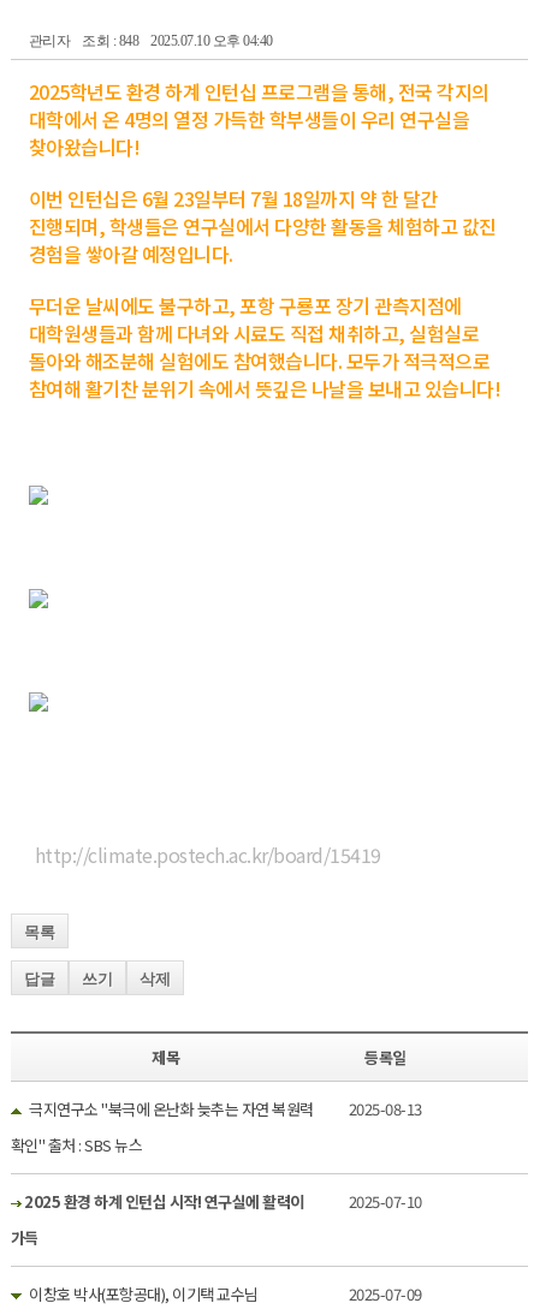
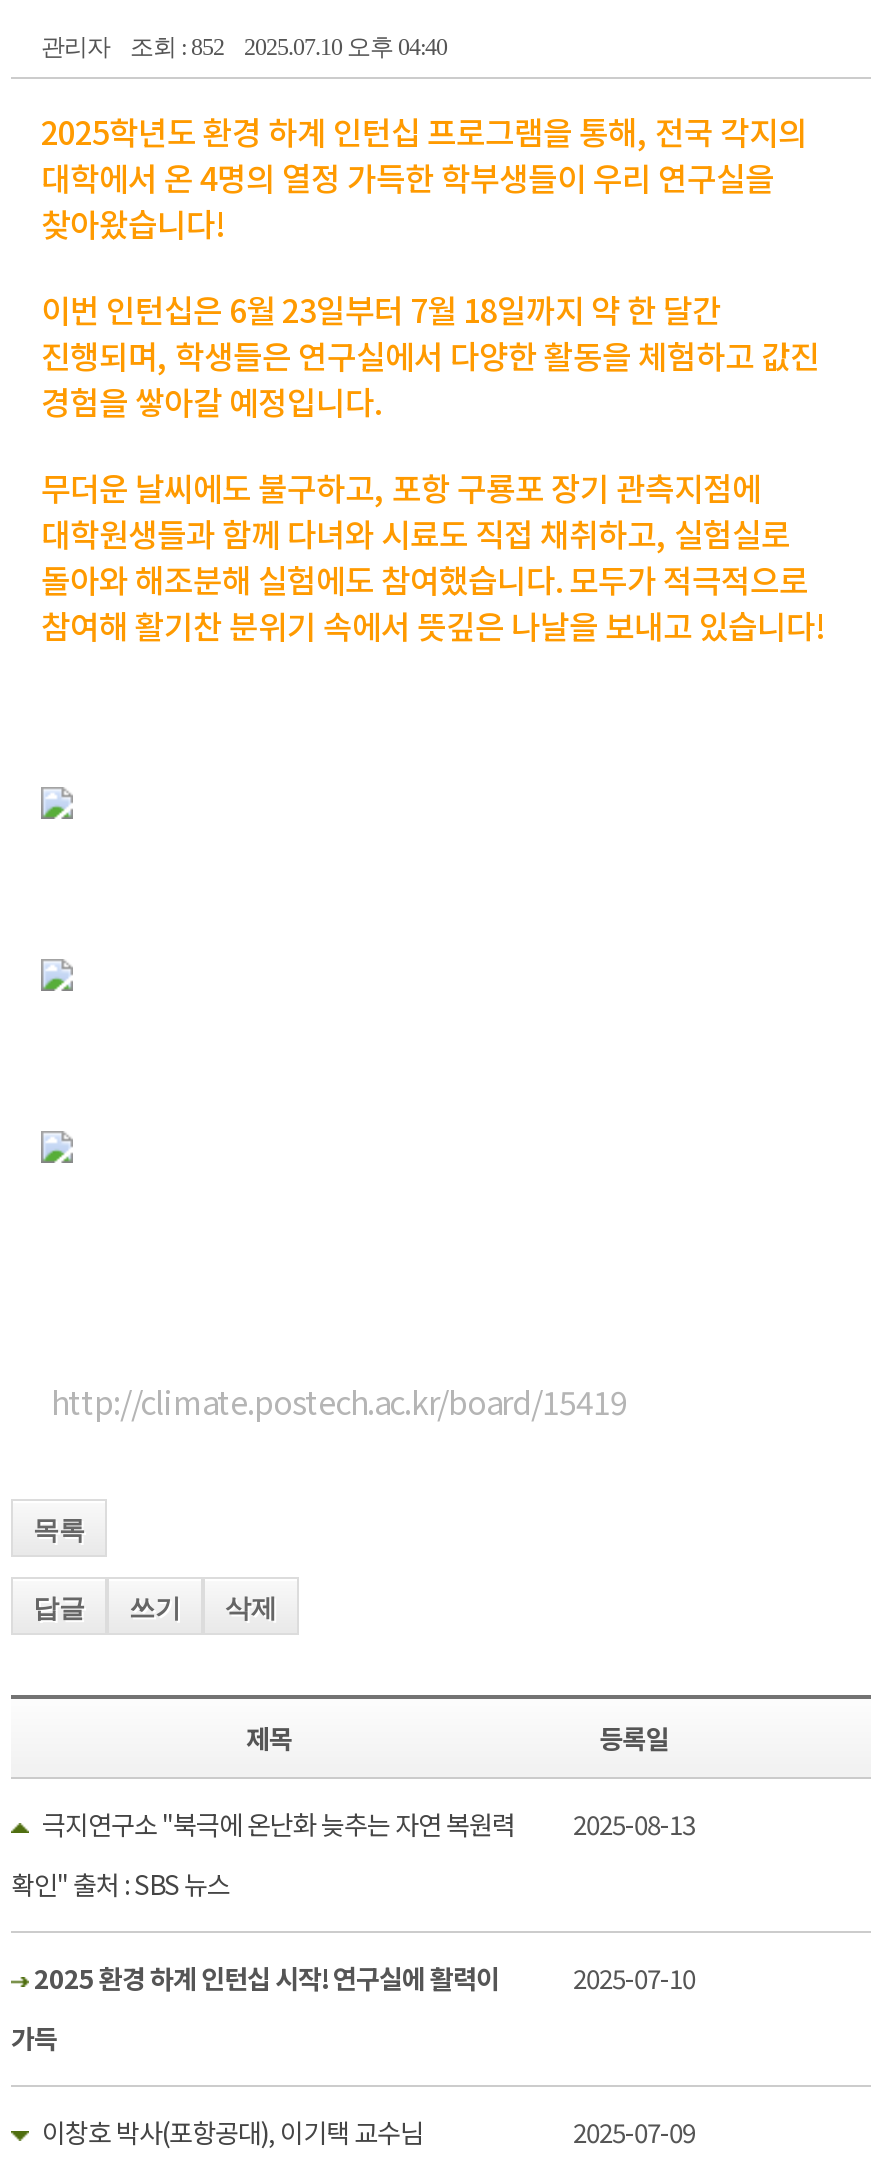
- 관리자 조회 : 848 2025.07.10 오후 04:40
+ 관리자 조회 : 852 2025.07.10 오후 04:40
